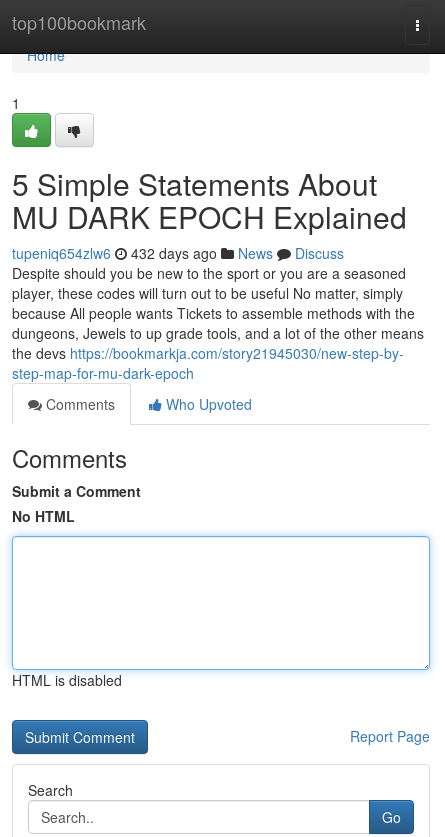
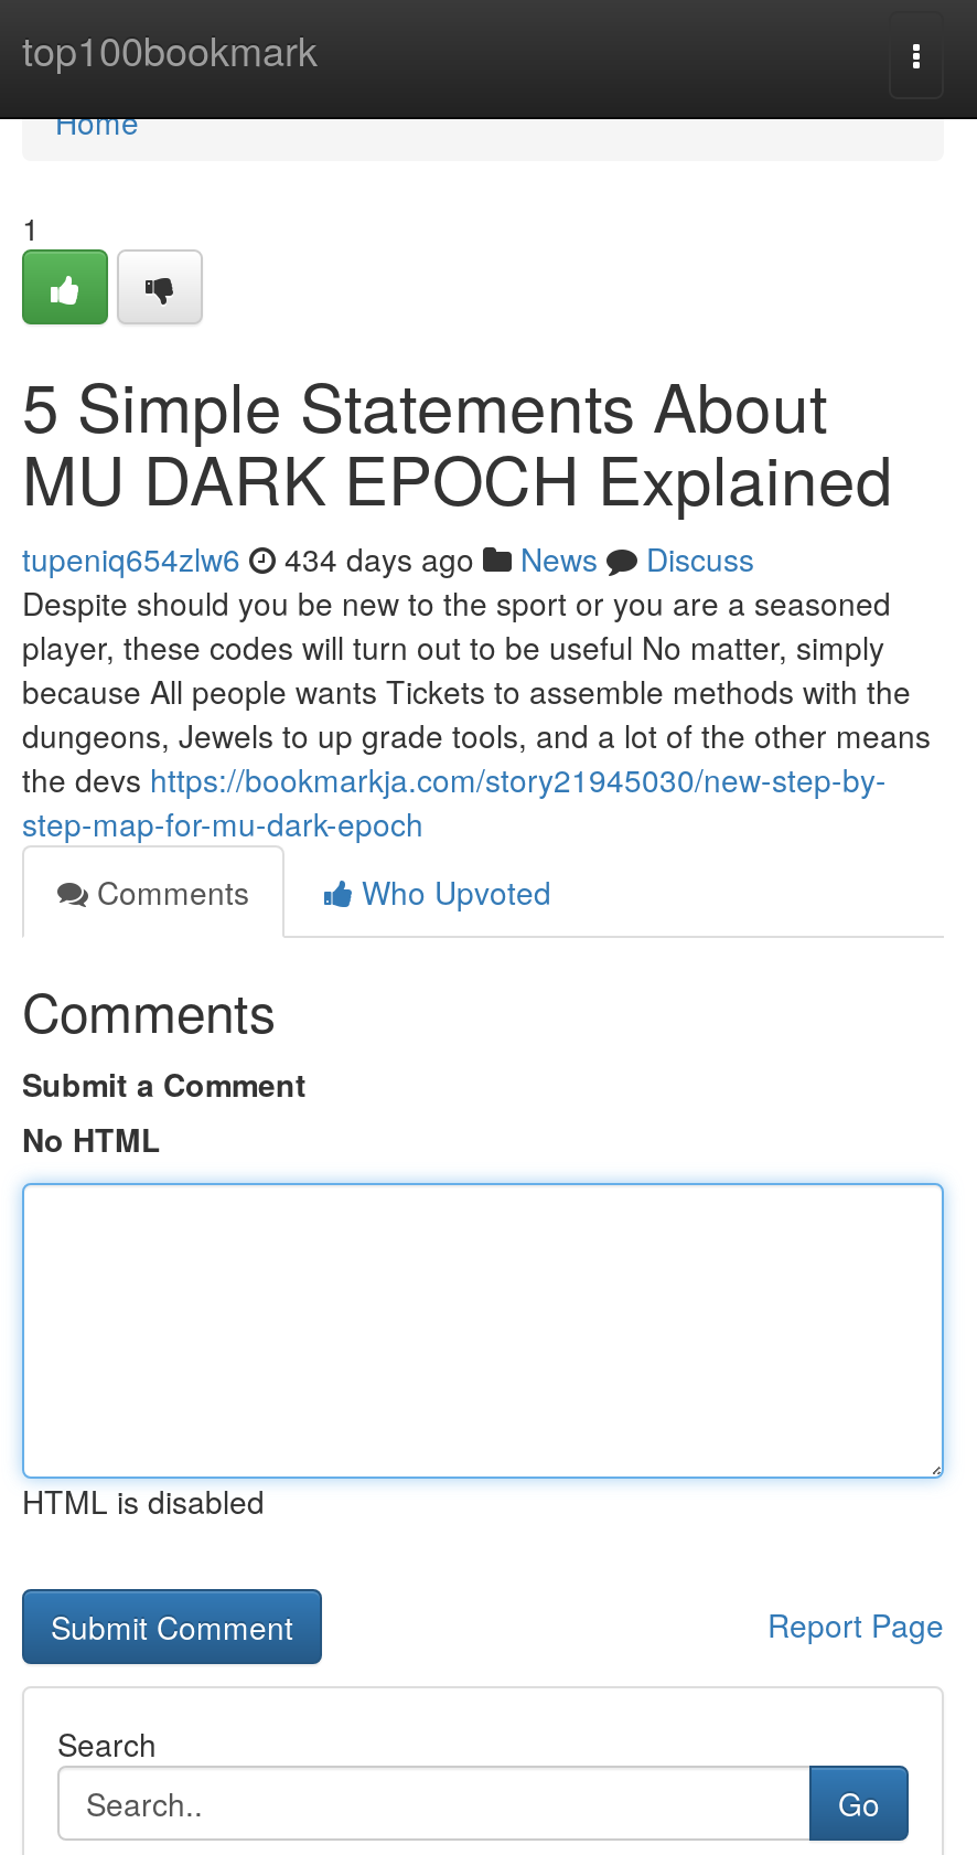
- tupeniq654zlw6 432 days ago News Discuss
+ tupeniq654zlw6 434 days ago News Discuss
